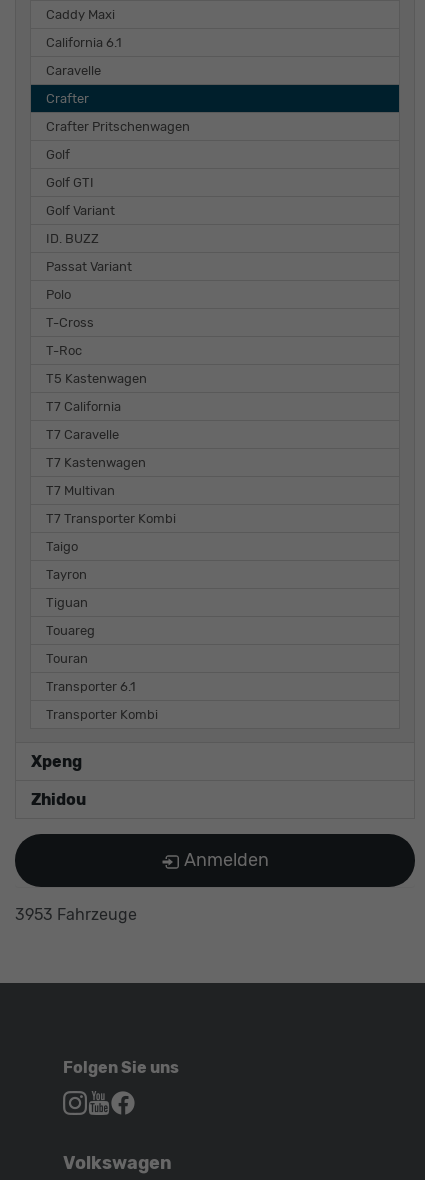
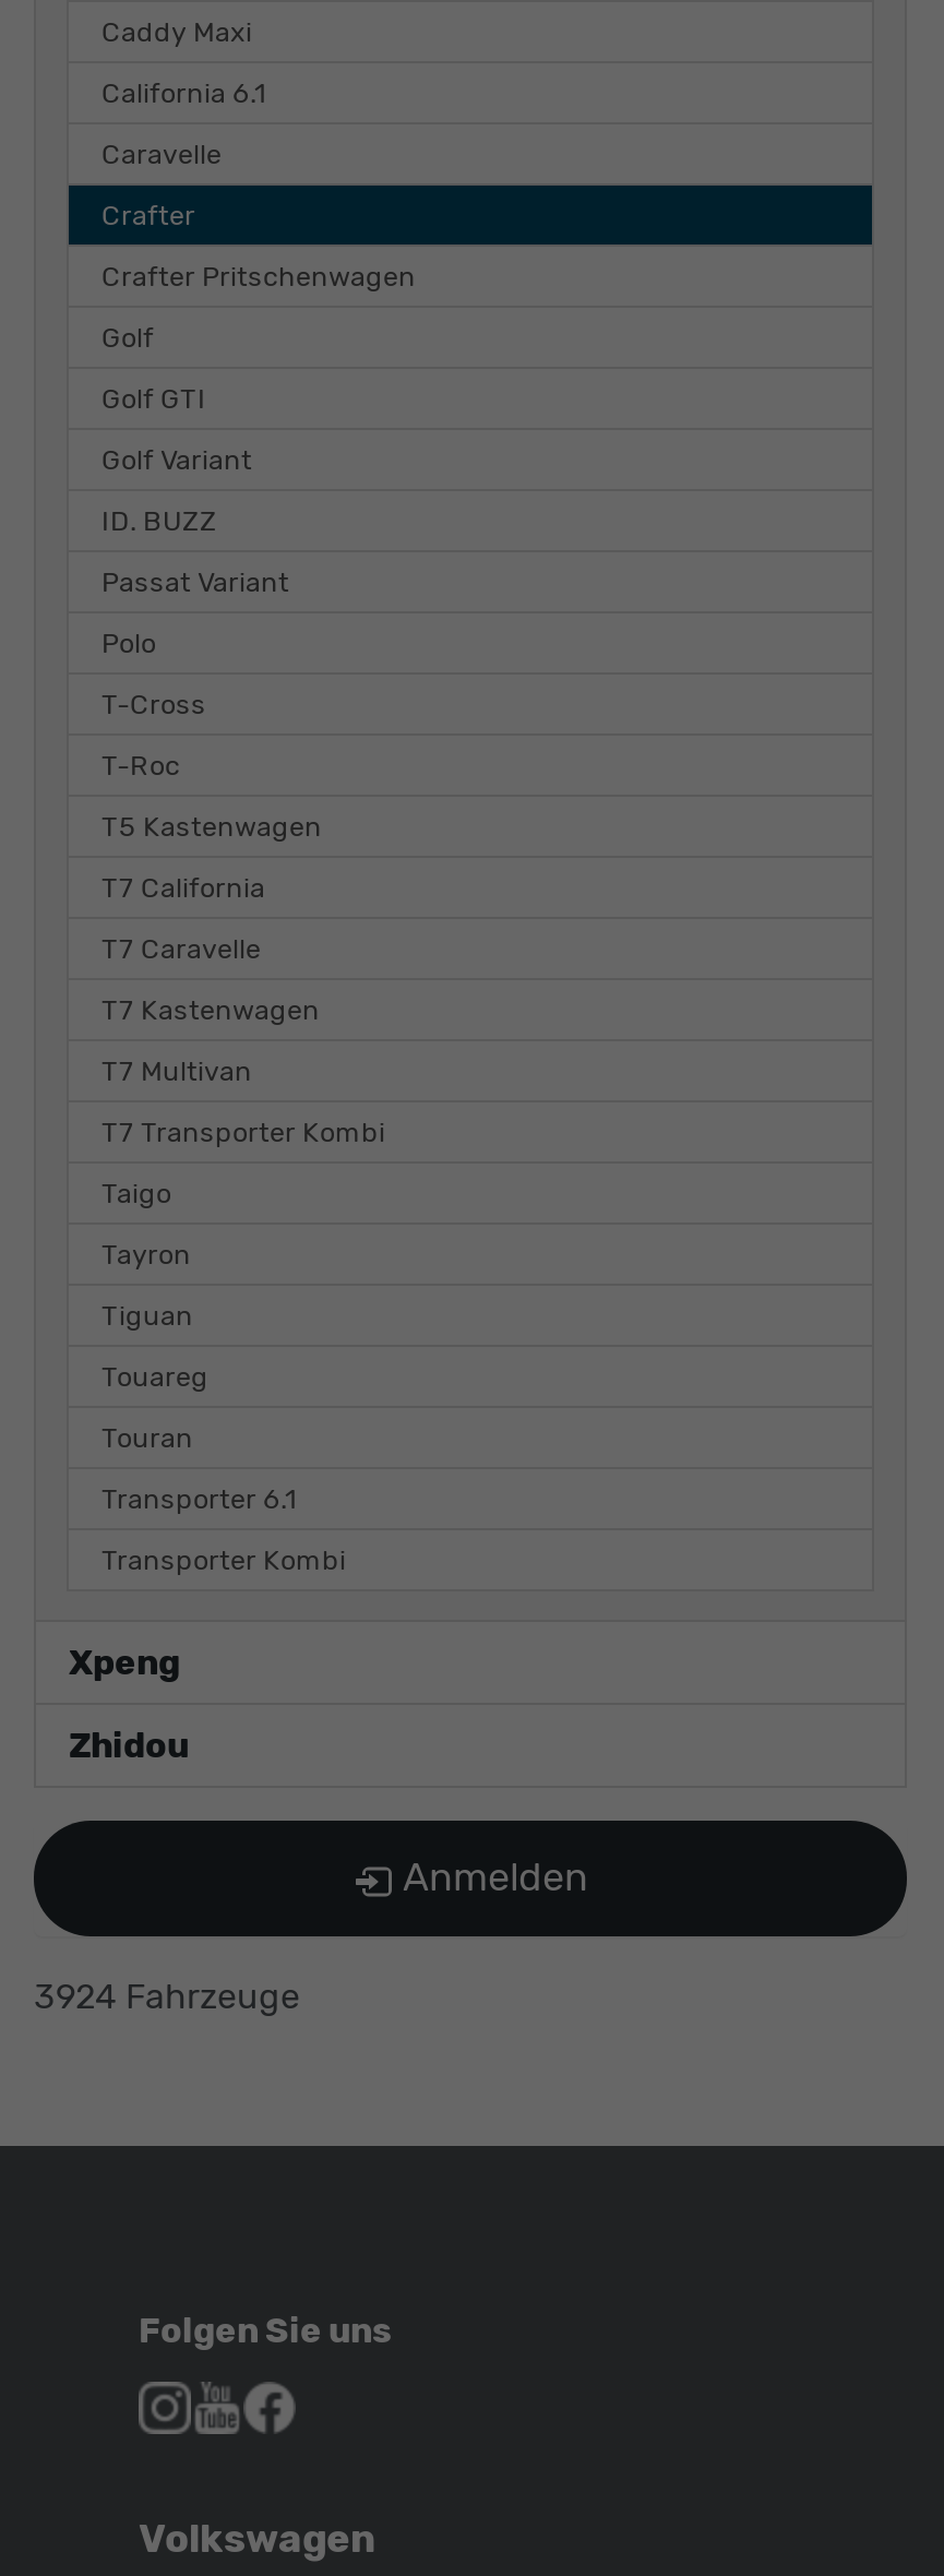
- 3953 Fahrzeuge
+ 3924 Fahrzeuge
